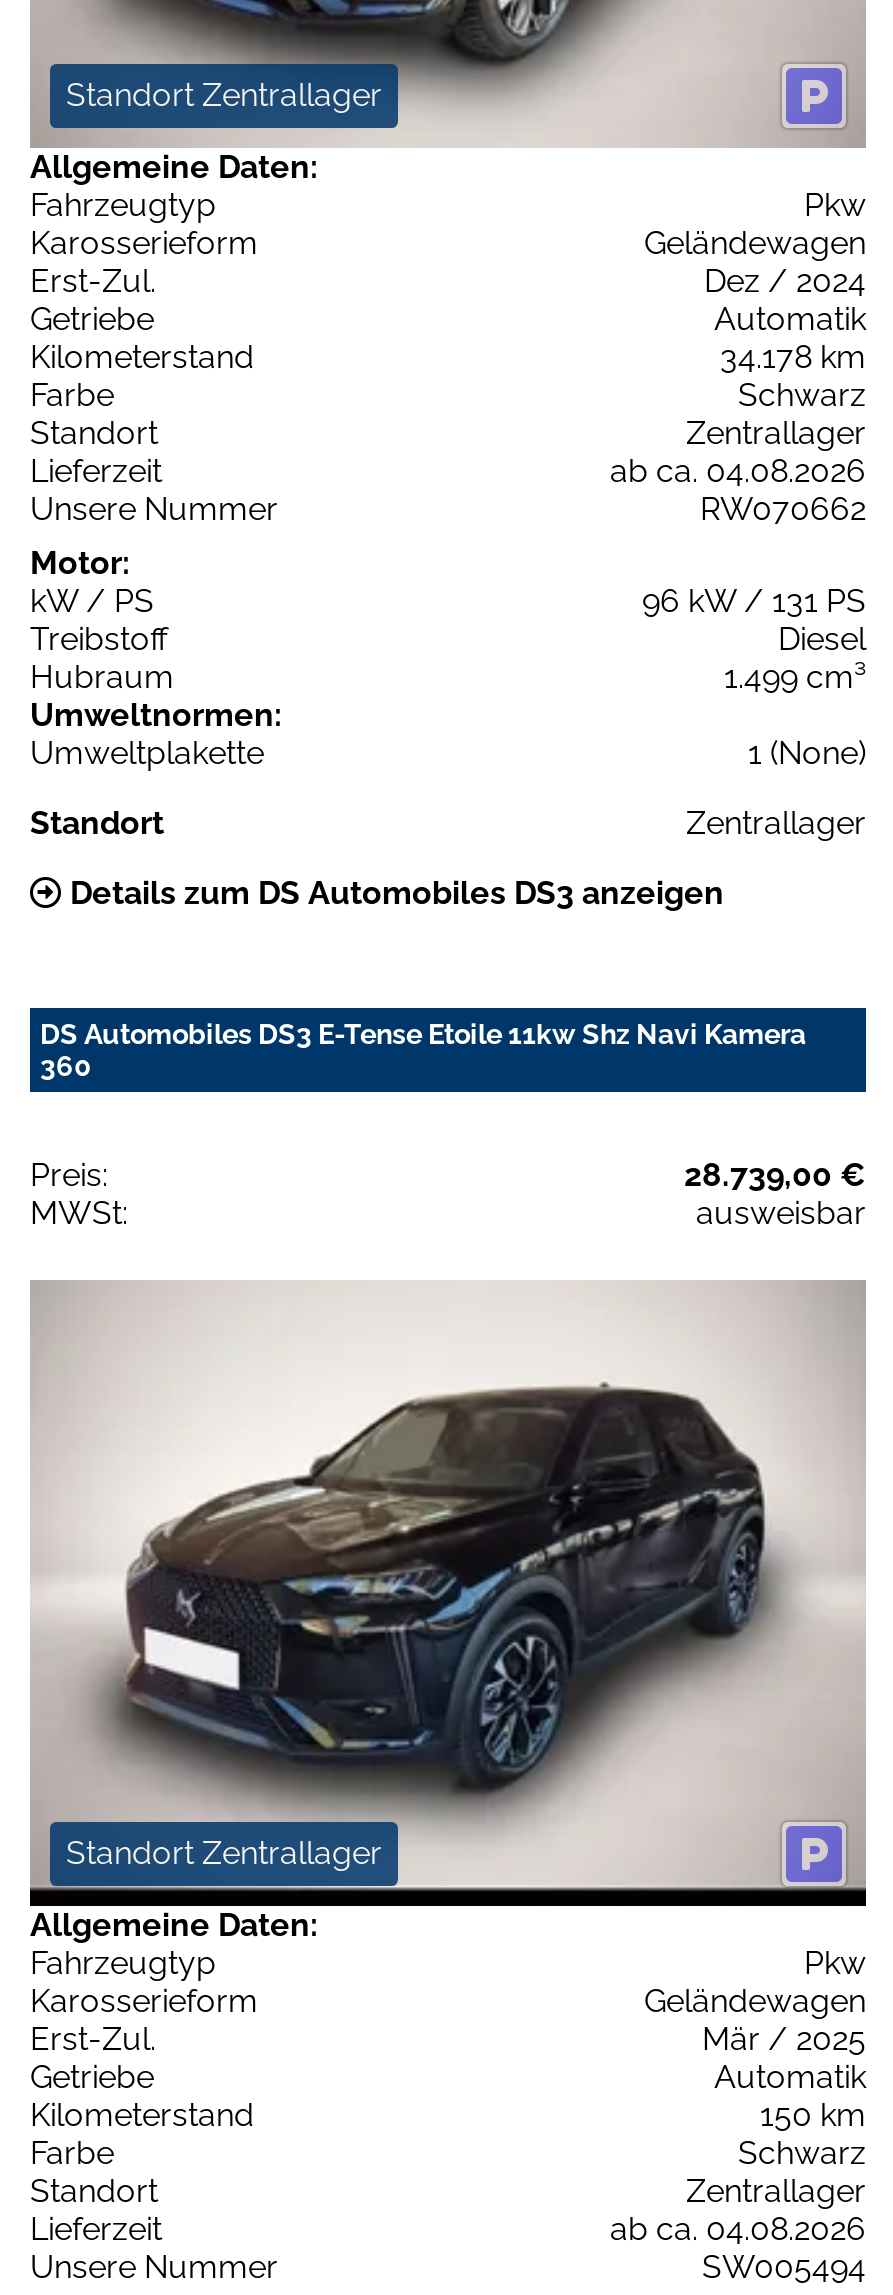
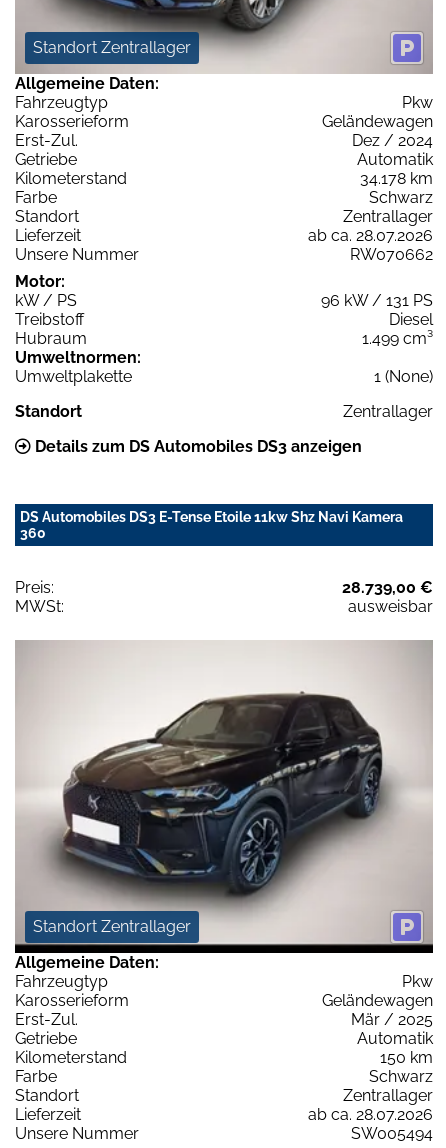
- ab ca. 04.08.2026
+ ab ca. 28.07.2026

- ab ca. 04.08.2026
+ ab ca. 28.07.2026
